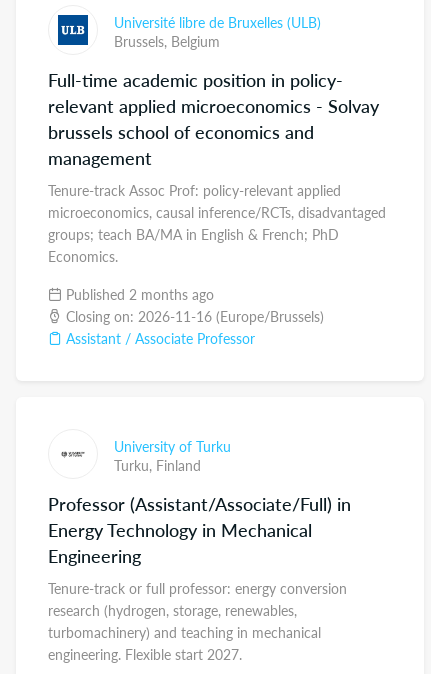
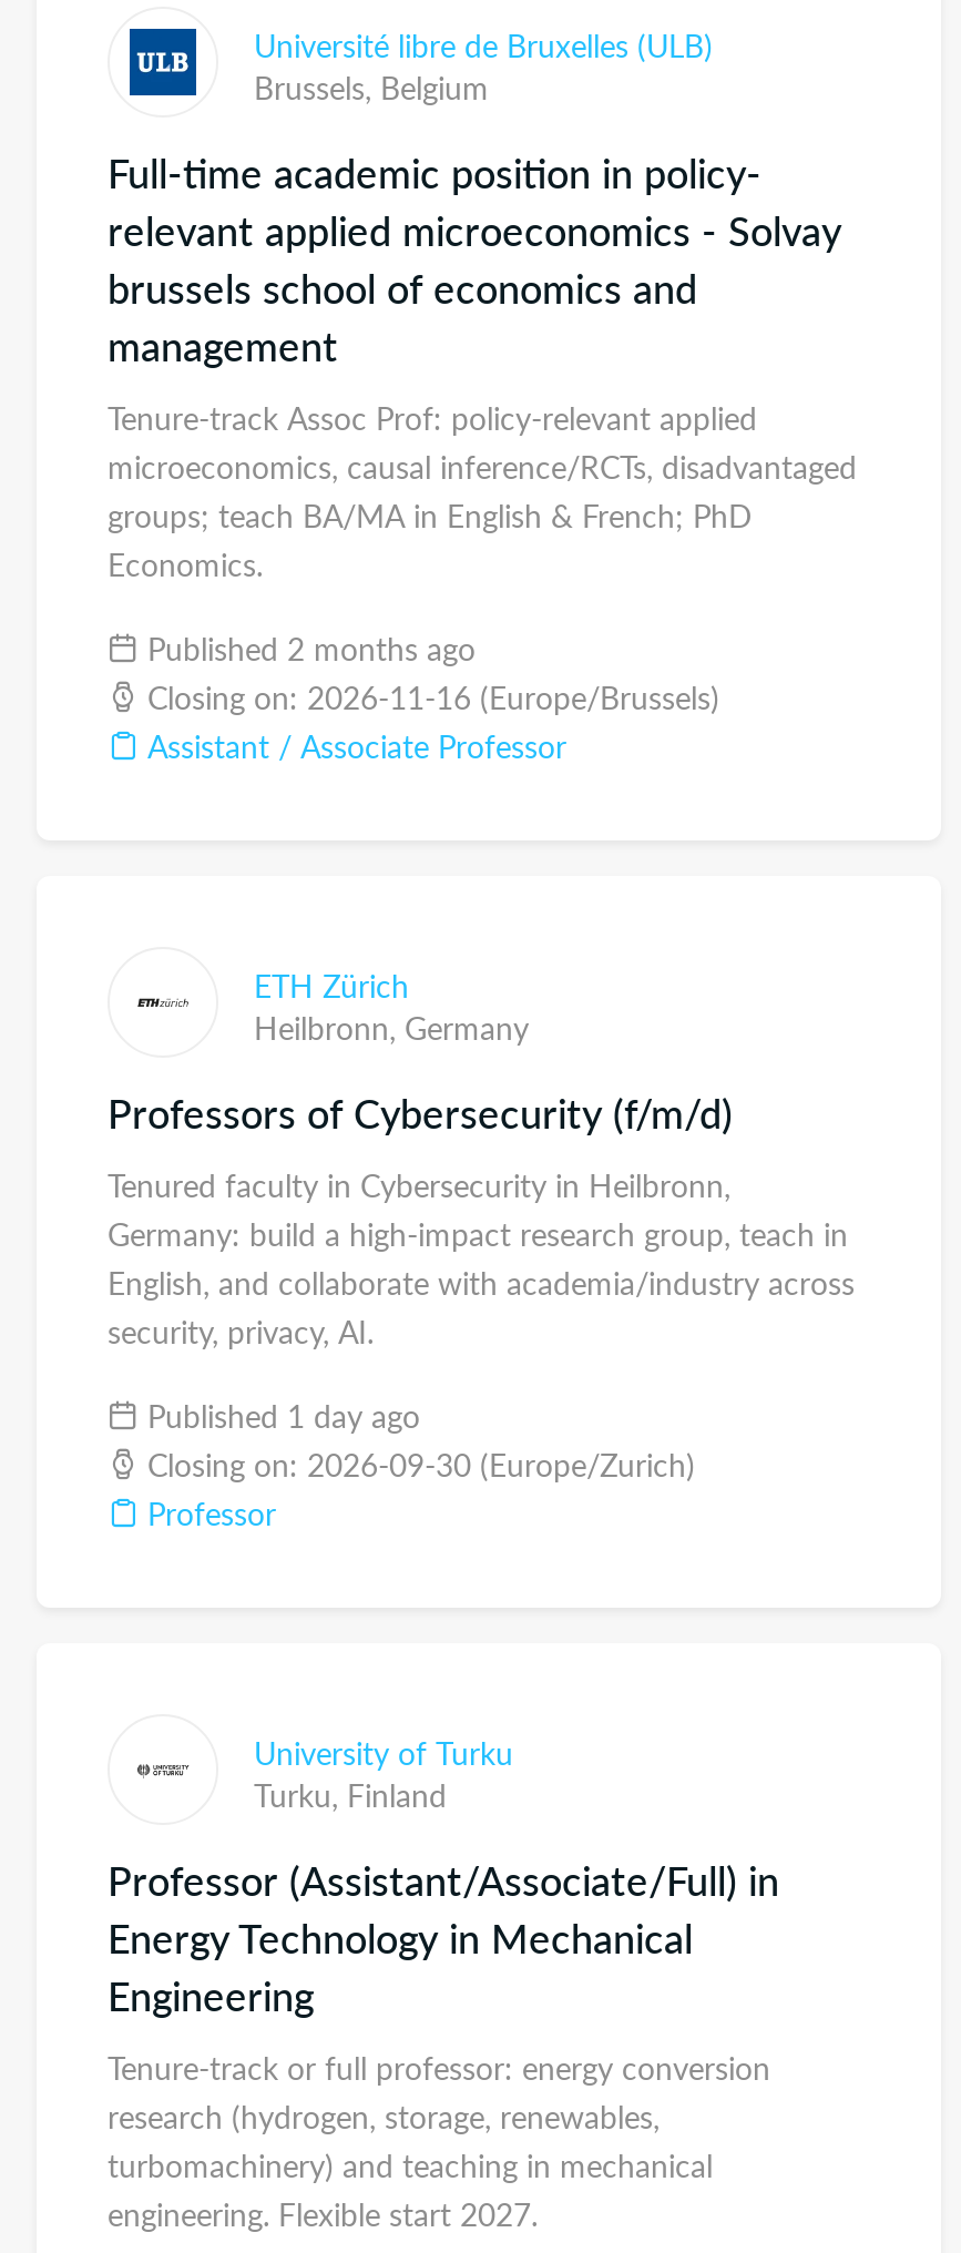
+ ETH Zürich
+ Heilbronn, Germany
+ Professors of Cybersecurity (f/m/d)
+ Tenured faculty in Cybersecurity in Heilbronn,
+ Germany: build a high-impact research group, teach in
+ English, and collaborate with academia/industry across
+ security, privacy, AI.
+ Published 1 day ago
+ Closing on: 2026-09-30 (Europe/Zurich)
+ Professor
